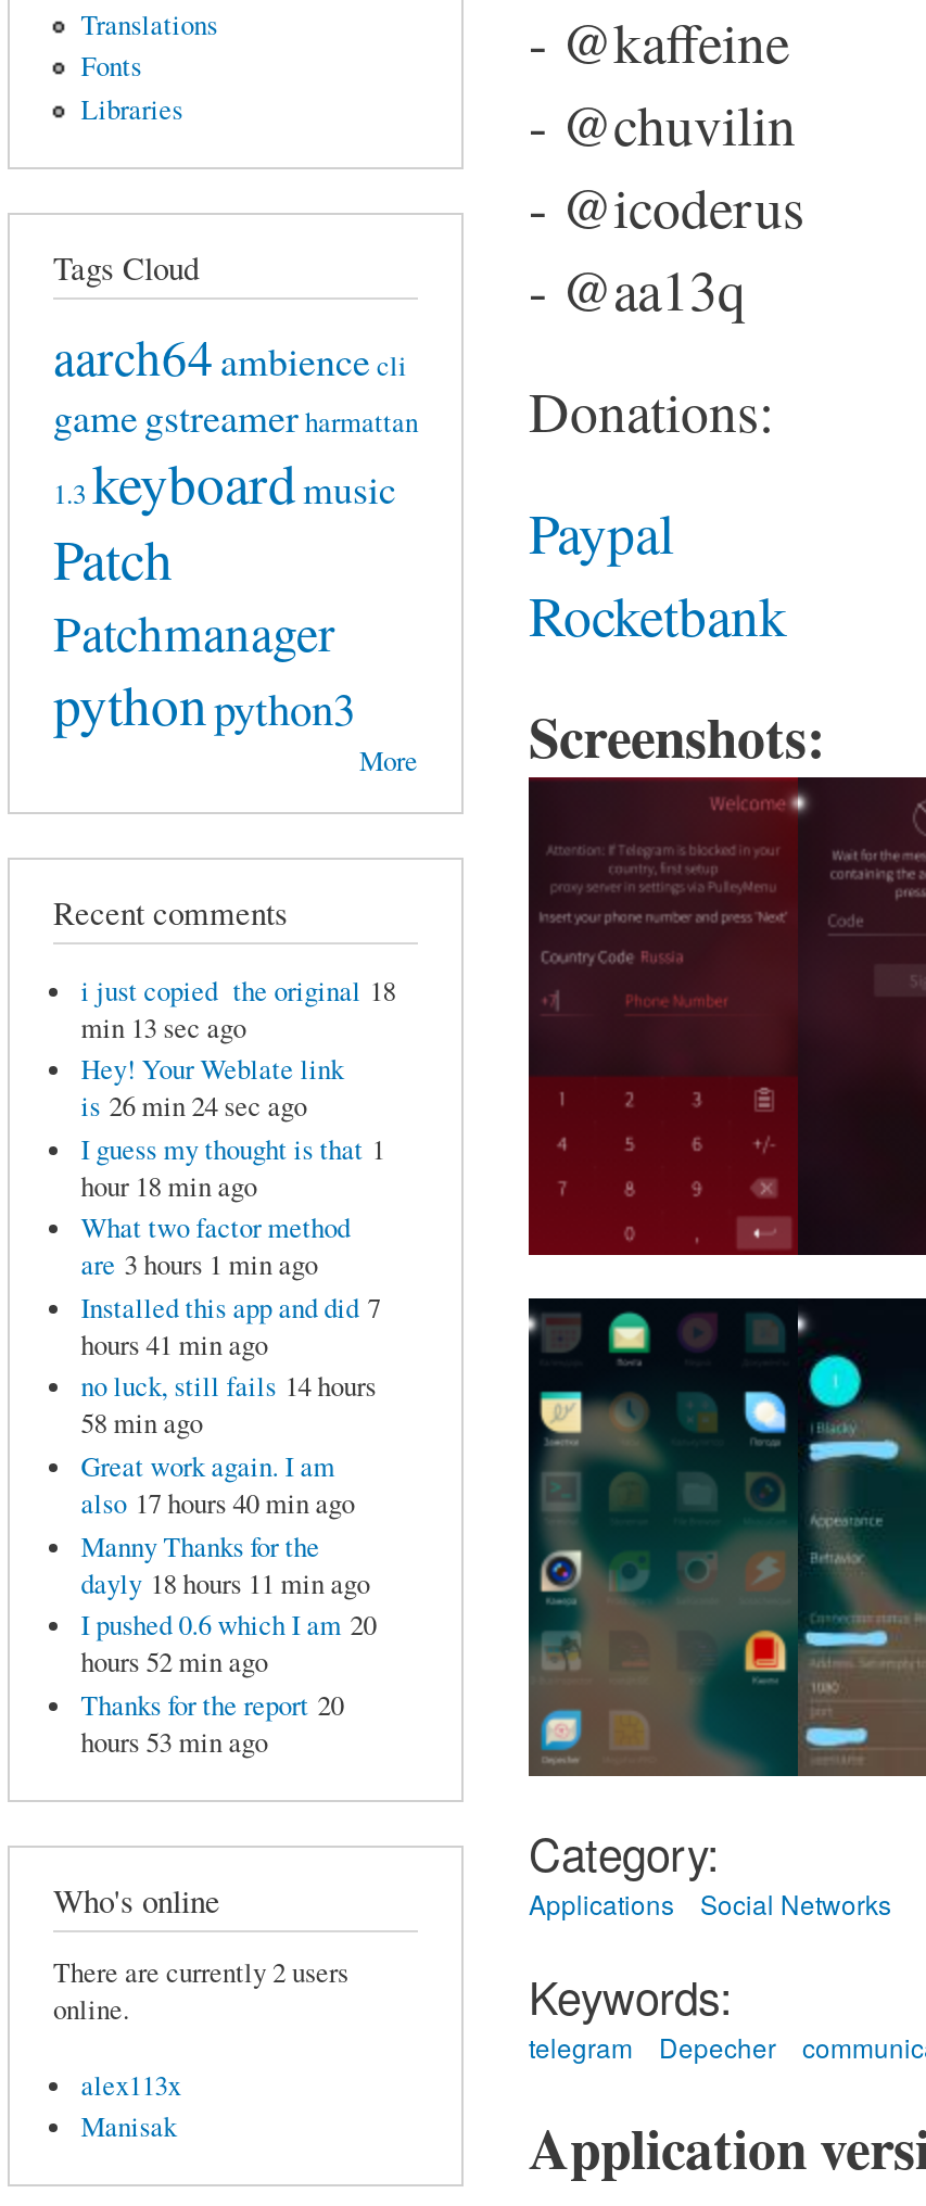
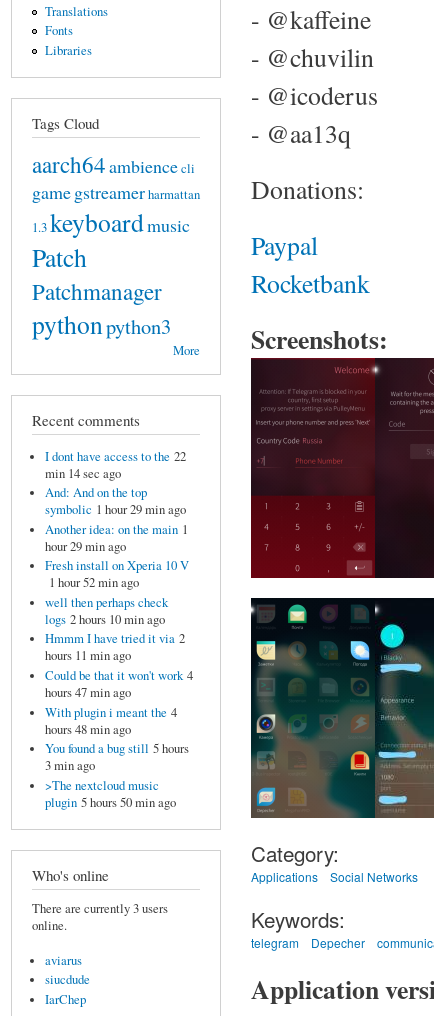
- i just copied the original 18
- min 13 sec ago
- Hey! Your Weblate link
- is 26 min 24 sec ago
- I guess my thought is that 1
- hour 18 min ago
- What two factor method
- are 3 hours 1 min ago
- Installed this app and did 7
- hours 41 min ago
- no luck, still fails 14 hours
- 58 min ago
- Great work again. I am
- also 17 hours 40 min ago
- Manny Thanks for the
- dayly 18 hours 11 min ago
- I pushed 0.6 which I am 20
- hours 52 min ago
- Thanks for the report 20
- hours 53 min ago
+ I dont have access to the 22
+ min 14 sec ago
+ And: And on the top
+ symbolic 1 hour 29 min ago
+ Another idea: on the main 1
+ hour 29 min ago
+ Fresh install on Xperia 10 V
+ 1 hour 52 min ago
+ well then perhaps check
+ logs 2 hours 10 min ago
+ Hmmm I have tried it via 2
+ hours 11 min ago
+ Could be that it won't work 4
+ hours 47 min ago
+ With plugin i meant the 4
+ hours 48 min ago
+ You found a bug still 5 hours
+ 3 min ago
+ >The nextcloud music
+ plugin 5 hours 50 min ago

- There are currently 2 users
+ There are currently 3 users

- alex113x
- Manisak
+ aviarus
+ siucdude
+ IarChep
